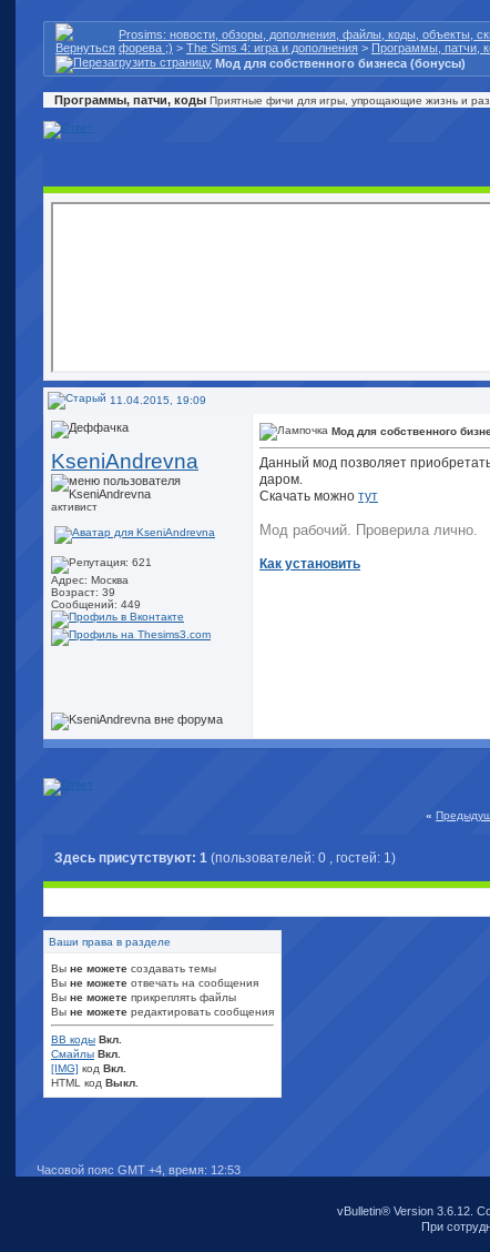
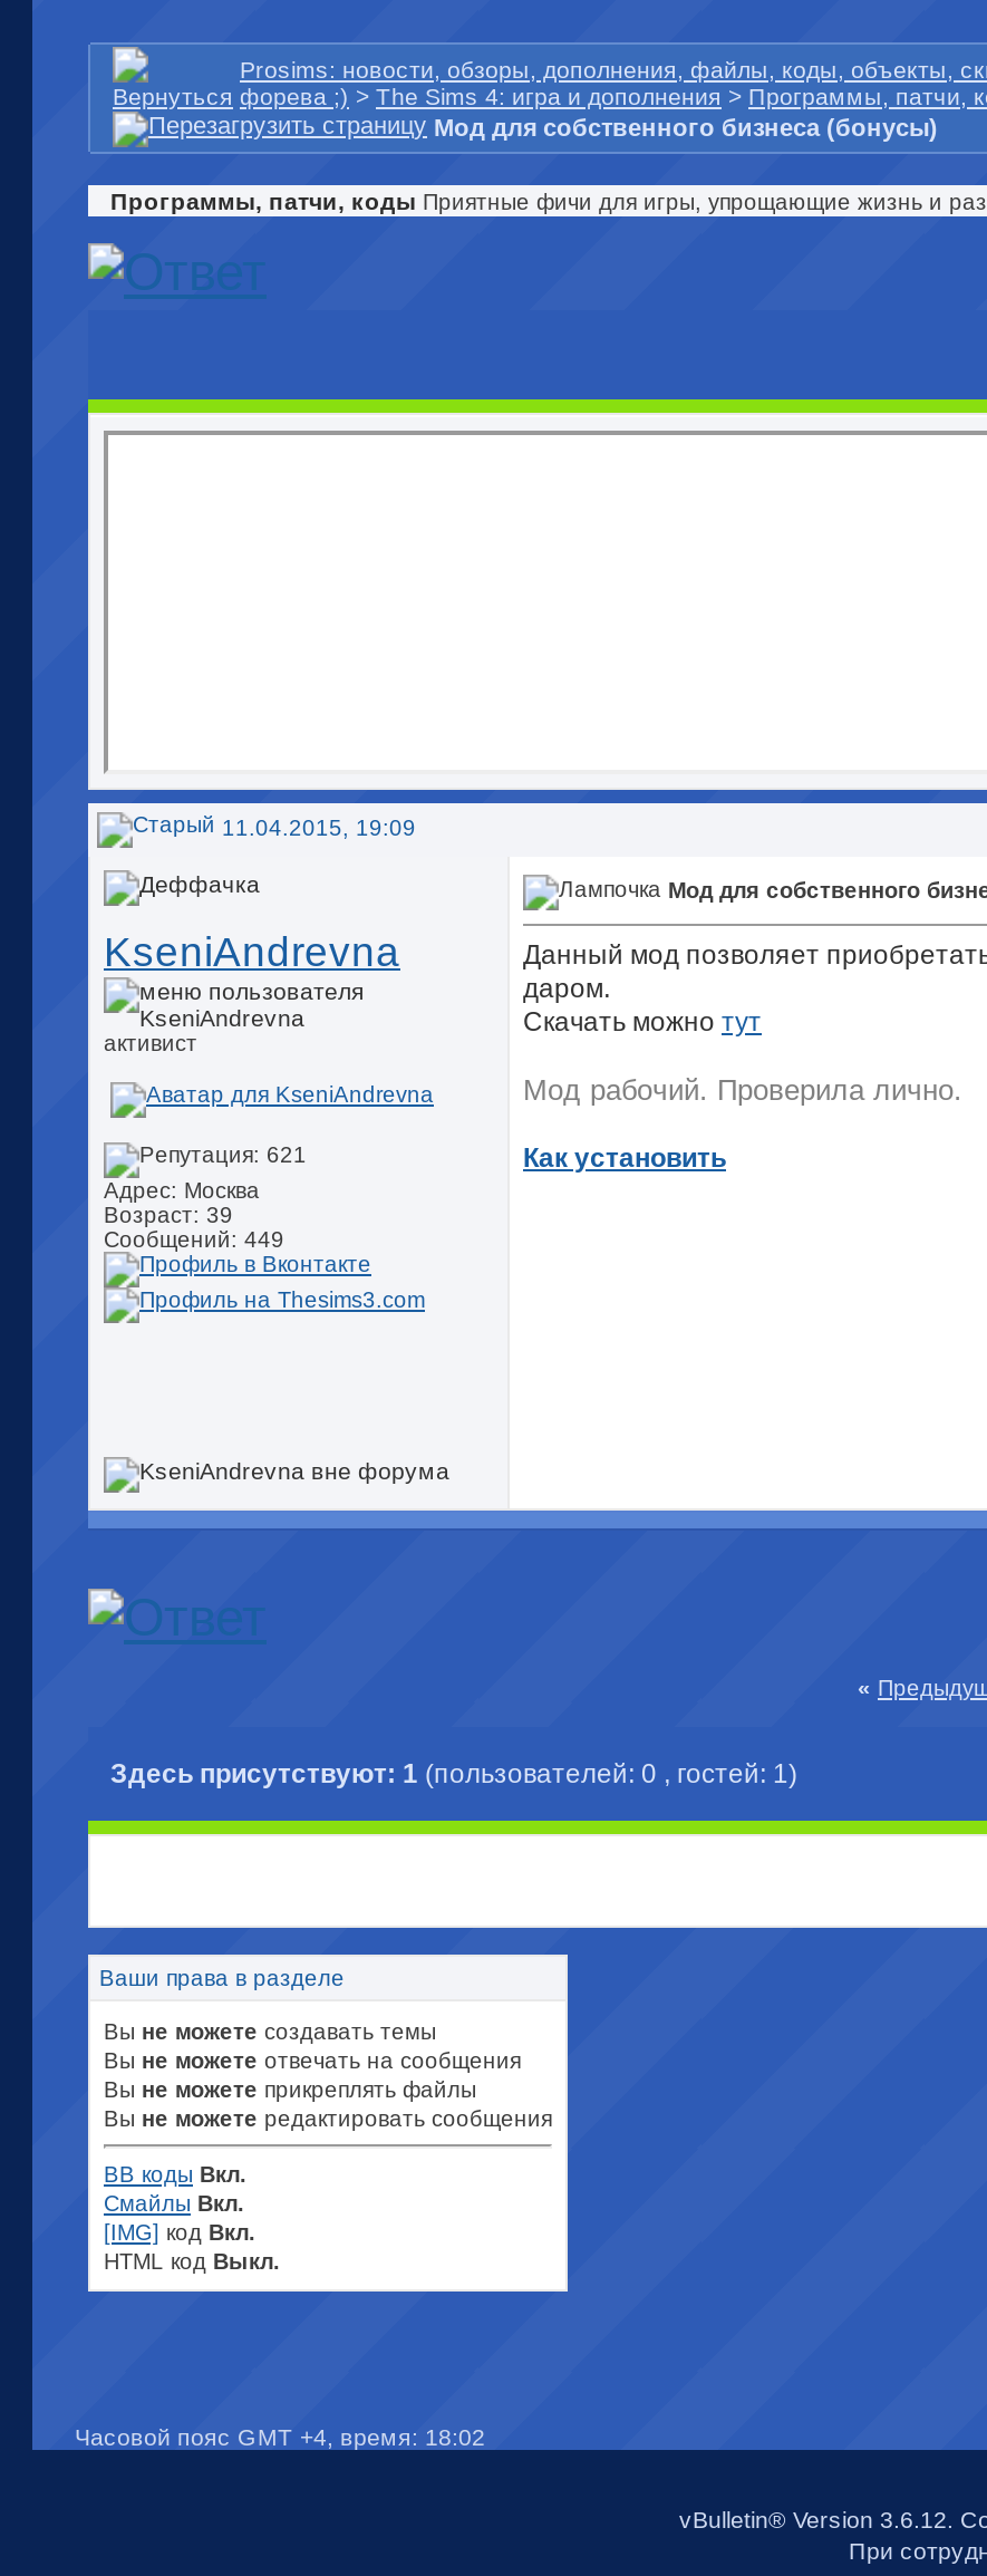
- Часовой пояс GMT +4, время: 12:53
+ Часовой пояс GMT +4, время: 18:02
